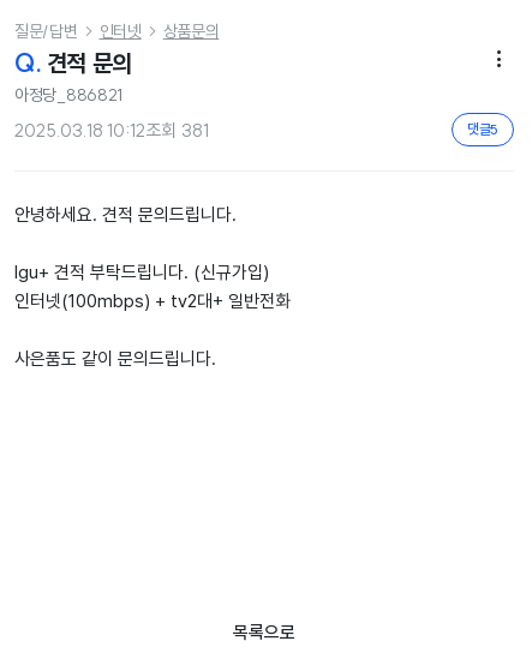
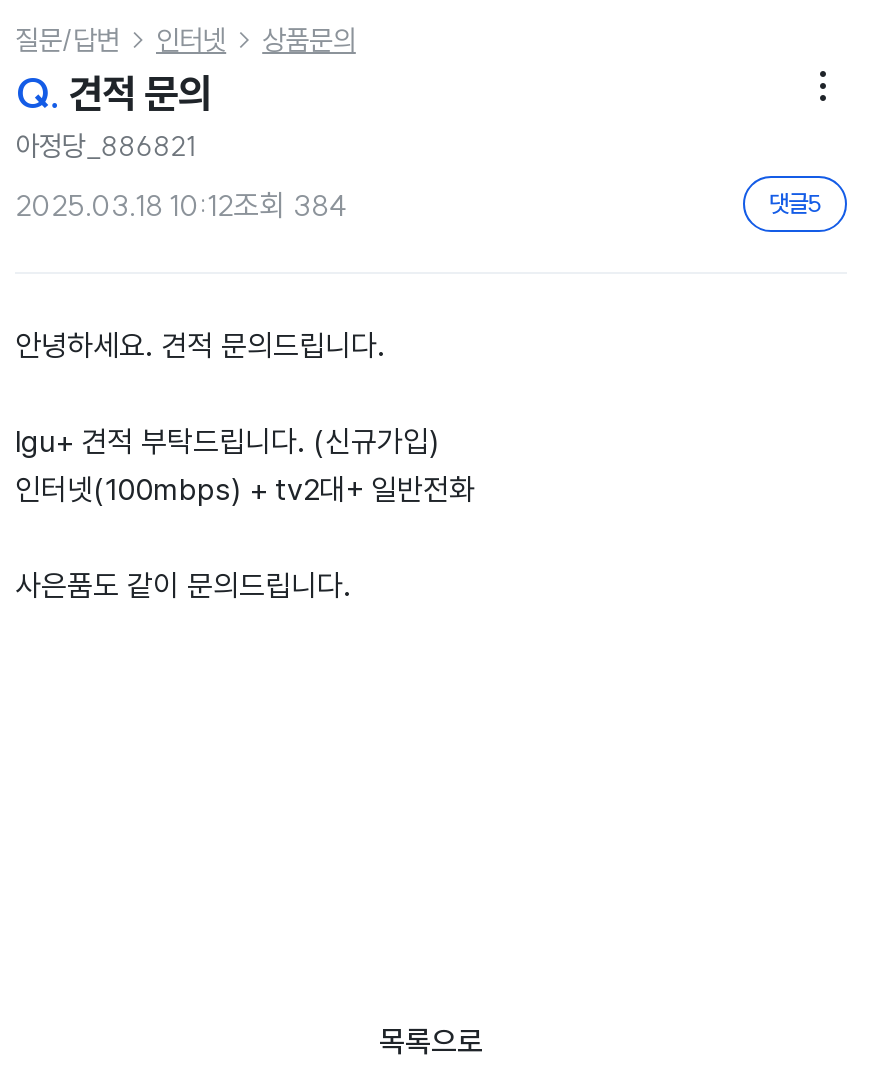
- 2025.03.18 10:12조회 381
+ 2025.03.18 10:12조회 384
